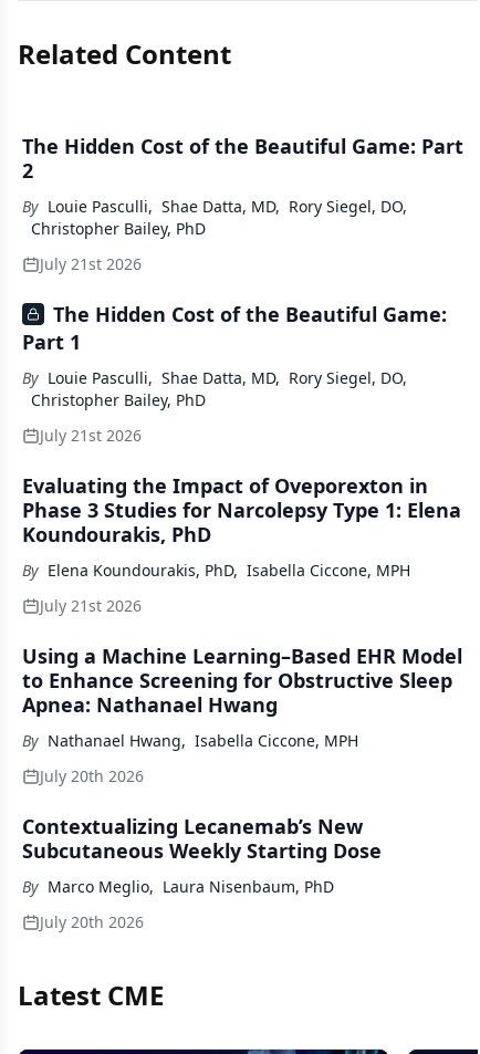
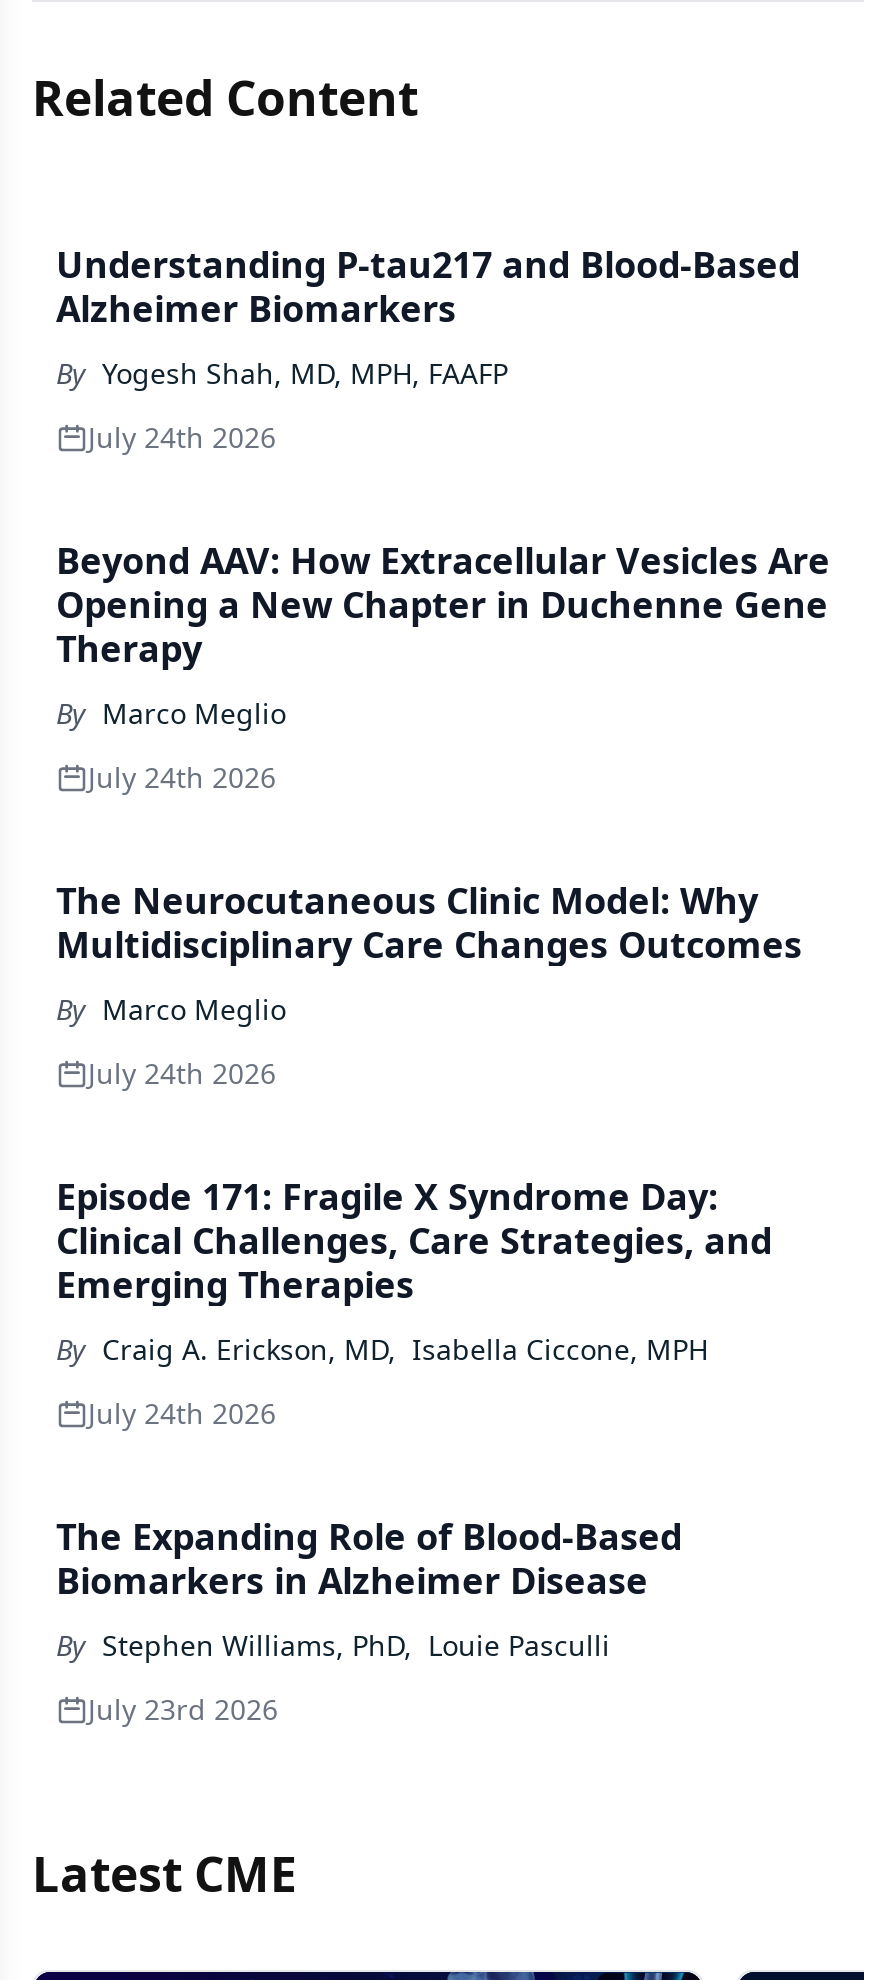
- The Hidden Cost of the Beautiful Game: Part
- 2
+ Understanding P-tau217 and Blood-Based
+ Alzheimer Biomarkers

- By Louie Pasculli, Shae Datta, MD, Rory Siegel, DO,
- Christopher Bailey, PhD
+ By Yogesh Shah, MD, MPH, FAAFP

- July 21st 2026
+ July 24th 2026

- The Hidden Cost of the Beautiful Game:
- Part 1
+ Beyond AAV: How Extracellular Vesicles Are
+ Opening a New Chapter in Duchenne Gene
+ Therapy

- By Louie Pasculli, Shae Datta, MD, Rory Siegel, DO,
- Christopher Bailey, PhD
+ By Marco Meglio

- July 21st 2026
+ July 24th 2026

- Evaluating the Impact of Oveporexton in
- Phase 3 Studies for Narcolepsy Type 1: Elena
- Koundourakis, PhD
+ The Neurocutaneous Clinic Model: Why
+ Multidisciplinary Care Changes Outcomes

- By Elena Koundourakis, PhD, Isabella Ciccone, MPH
+ By Marco Meglio

- July 21st 2026
+ July 24th 2026

- Using a Machine Learning–Based EHR Model
- to Enhance Screening for Obstructive Sleep
- Apnea: Nathanael Hwang
+ Episode 171: Fragile X Syndrome Day:
+ Clinical Challenges, Care Strategies, and
+ Emerging Therapies

- By Nathanael Hwang, Isabella Ciccone, MPH
+ By Craig A. Erickson, MD, Isabella Ciccone, MPH

- July 20th 2026
+ July 24th 2026

- Contextualizing Lecanemab’s New
- Subcutaneous Weekly Starting Dose
+ The Expanding Role of Blood-Based
+ Biomarkers in Alzheimer Disease

- By Marco Meglio, Laura Nisenbaum, PhD
+ By Stephen Williams, PhD, Louie Pasculli

- July 20th 2026
+ July 23rd 2026
